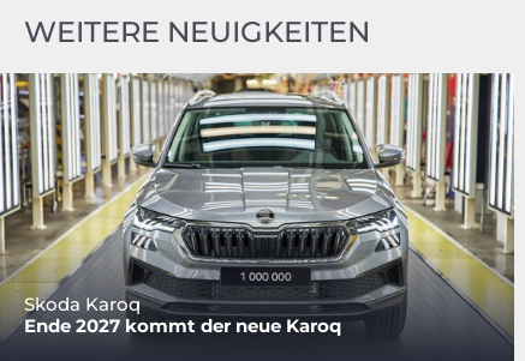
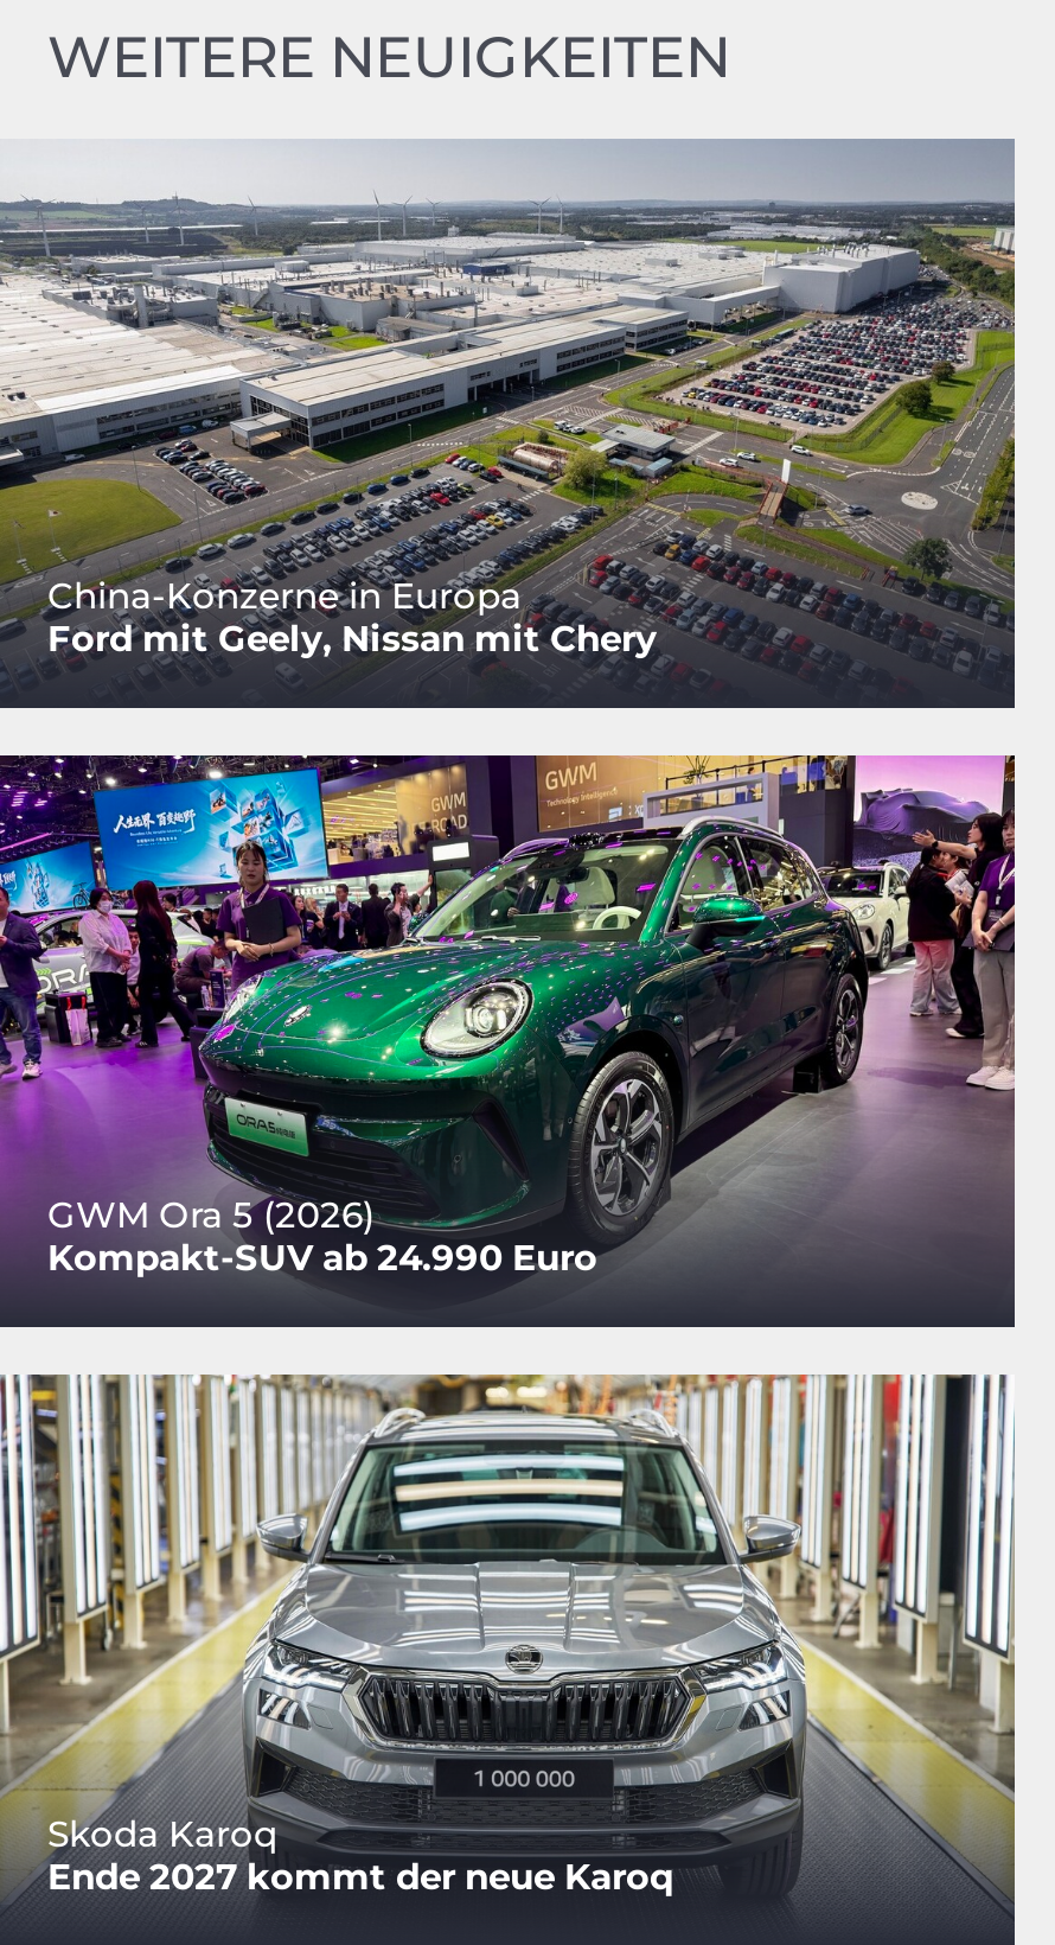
+ [image]
+ China-Konzerne in Europa
+ Ford mit Geely, Nissan mit Chery

+ [image]
+ GWM Ora 5 (2026)
+ Kompakt-SUV ab 24.990 Euro
